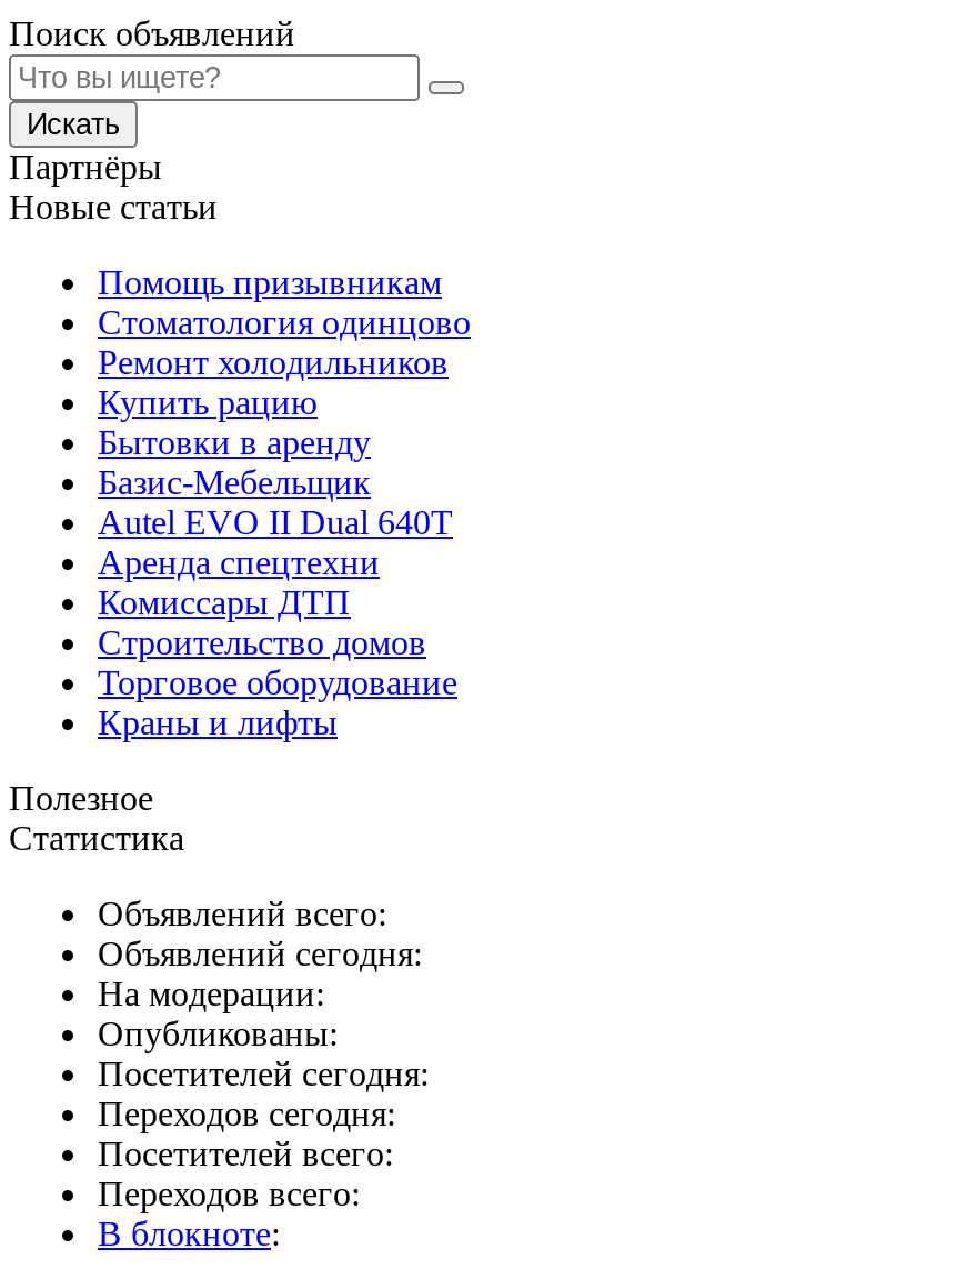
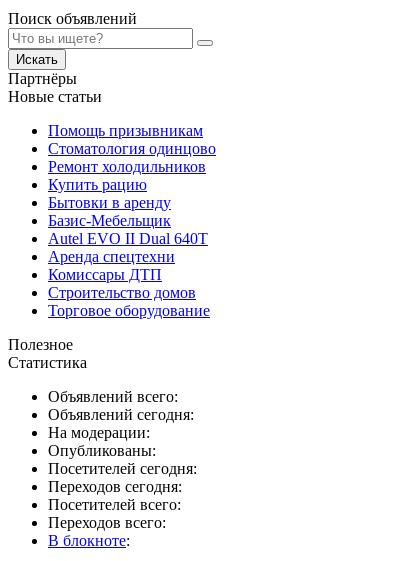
- Краны и лифты
